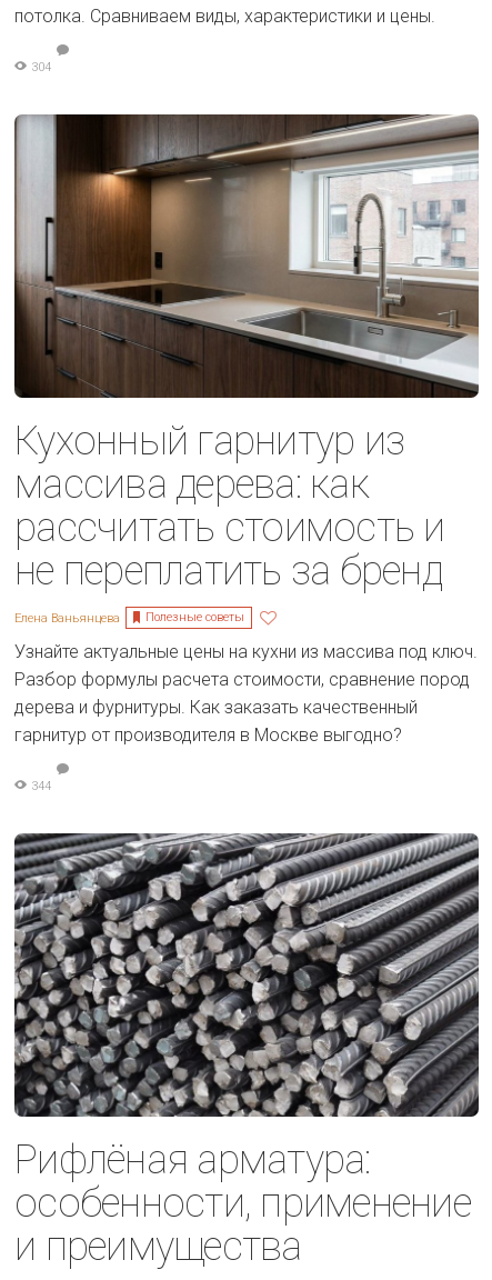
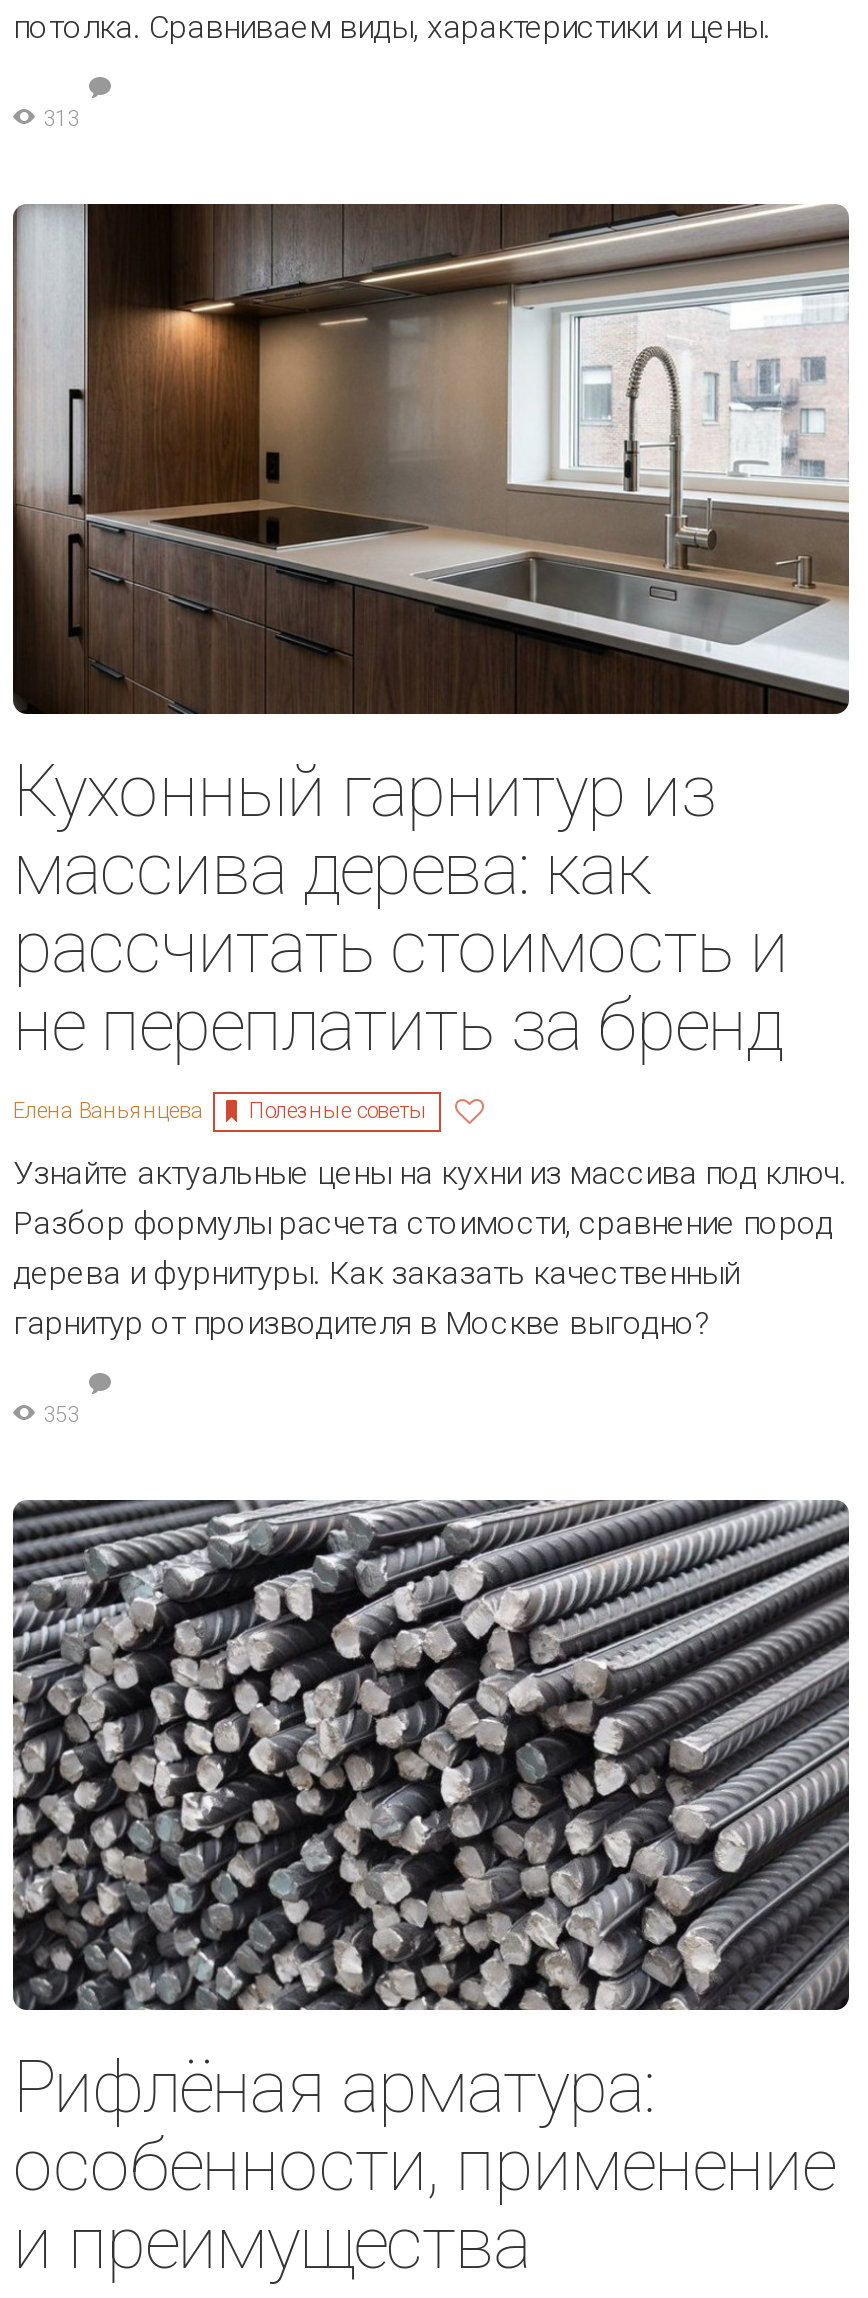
- 304
+ 313

- 344
+ 353
